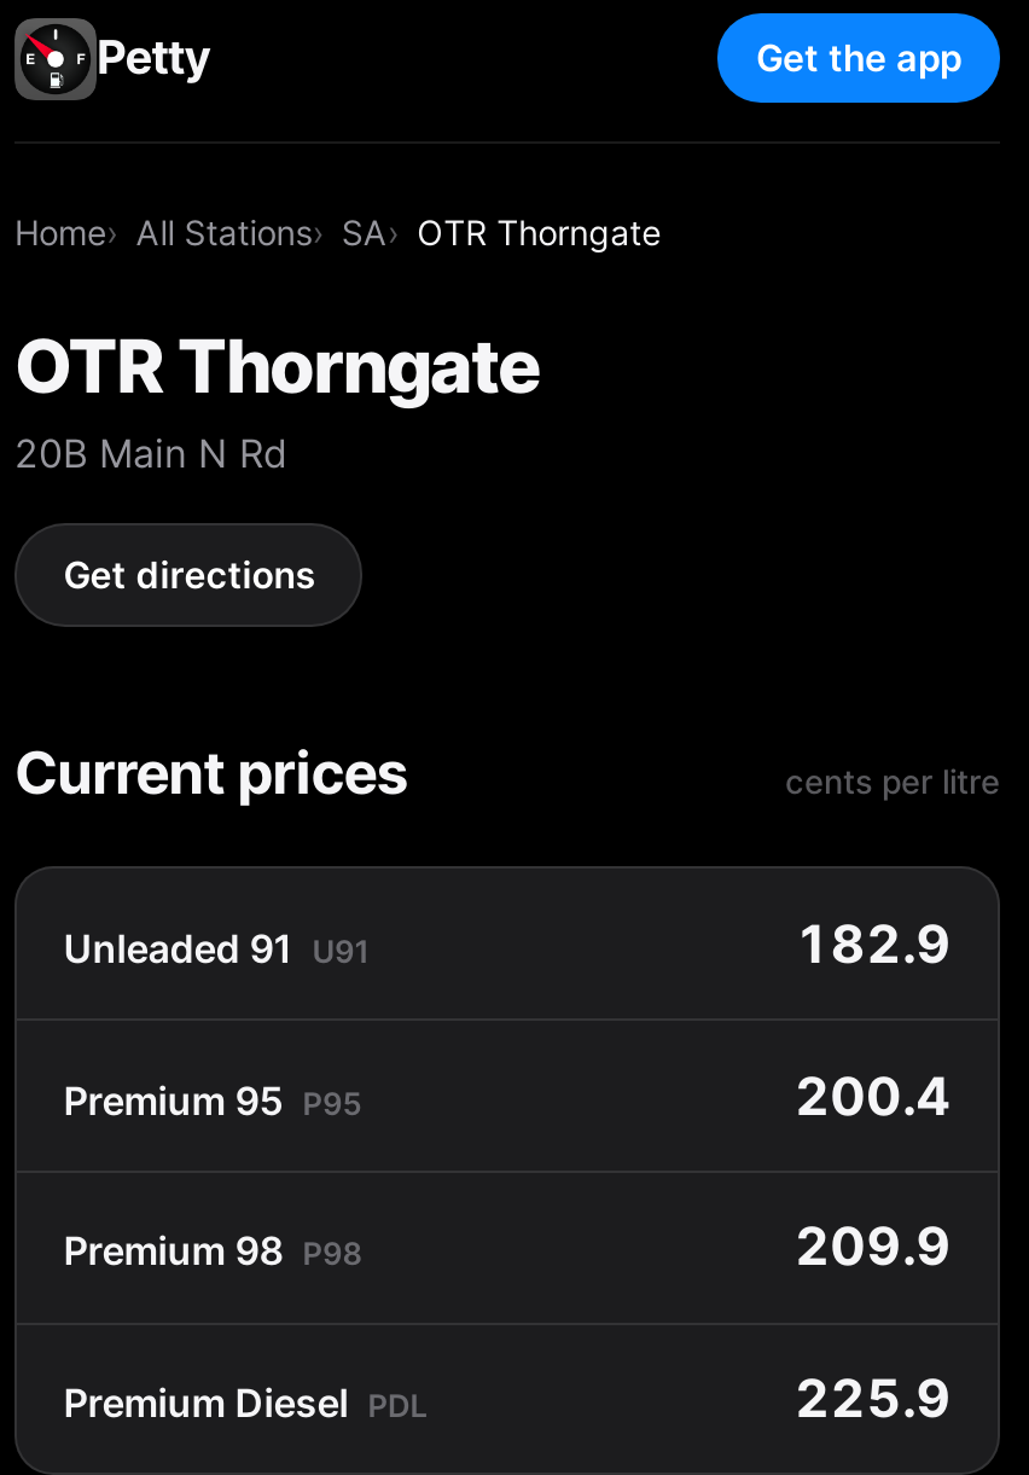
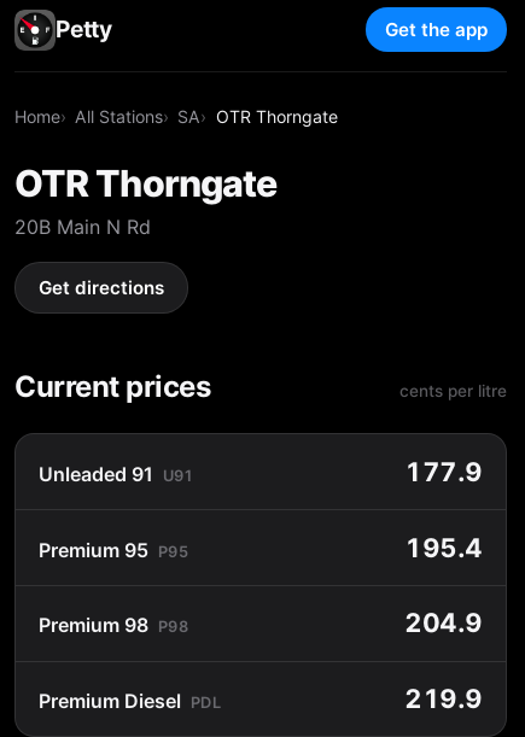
- 182.9
+ 177.9

- 200.4
+ 195.4

- 209.9
+ 204.9

- 225.9
+ 219.9
